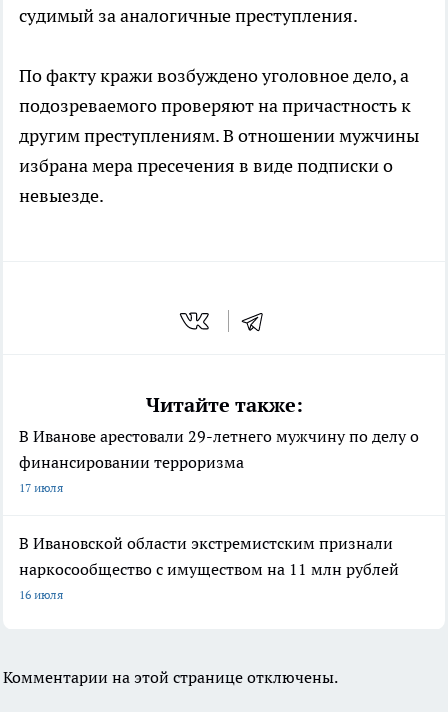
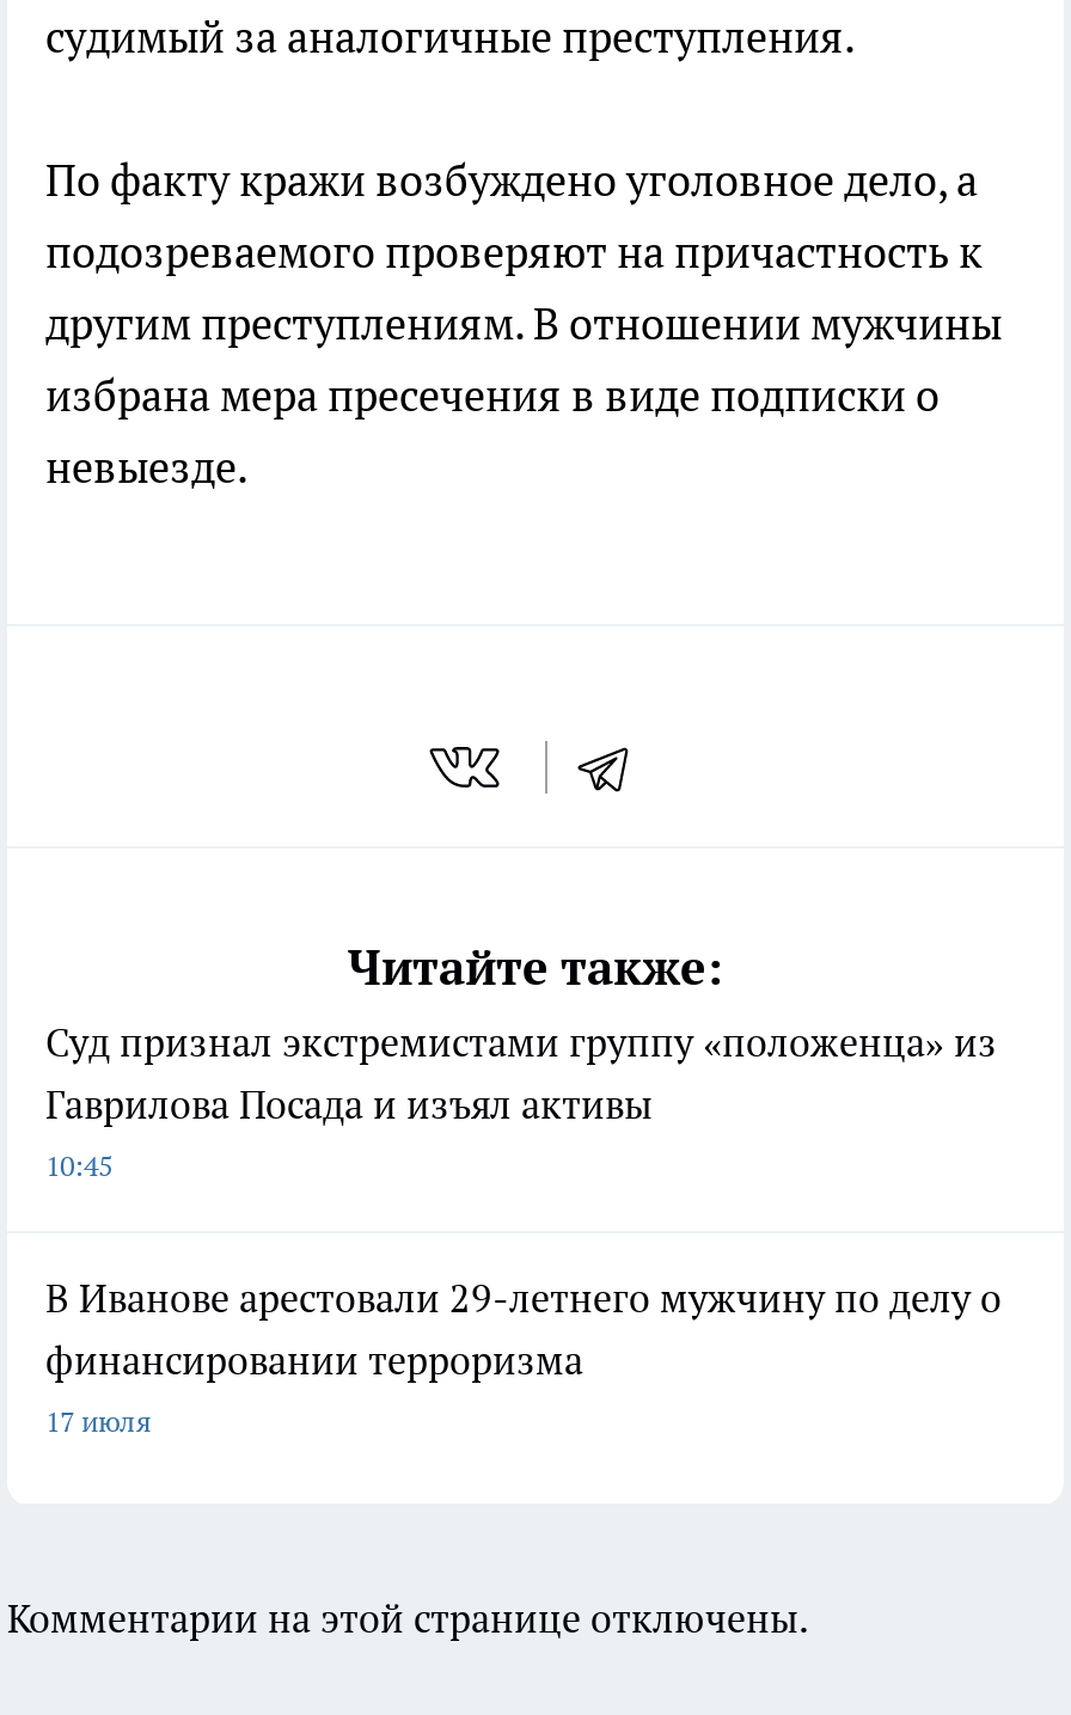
+ Суд признал экстремистами группу «положенца» из
+ Гаврилова Посада и изъял активы
+ 10:45

moved down: В Иванове арестовали 29-летнего мужчину по делу о | финансировании терроризма | 17 июля

- В Ивановской области экстремистским признали
- наркосообщество с имуществом на 11 млн рублей
- 16 июля
